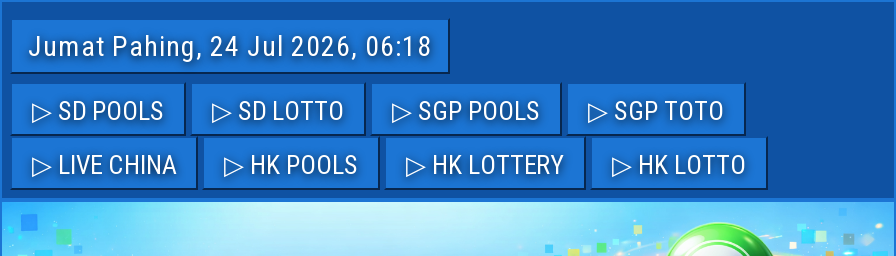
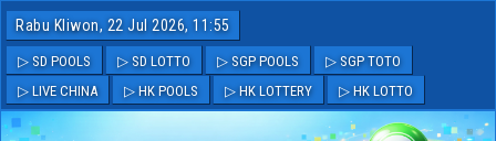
- Jumat Pahing, 24 Jul 2026, 06:18
+ Rabu Kliwon, 22 Jul 2026, 11:55
